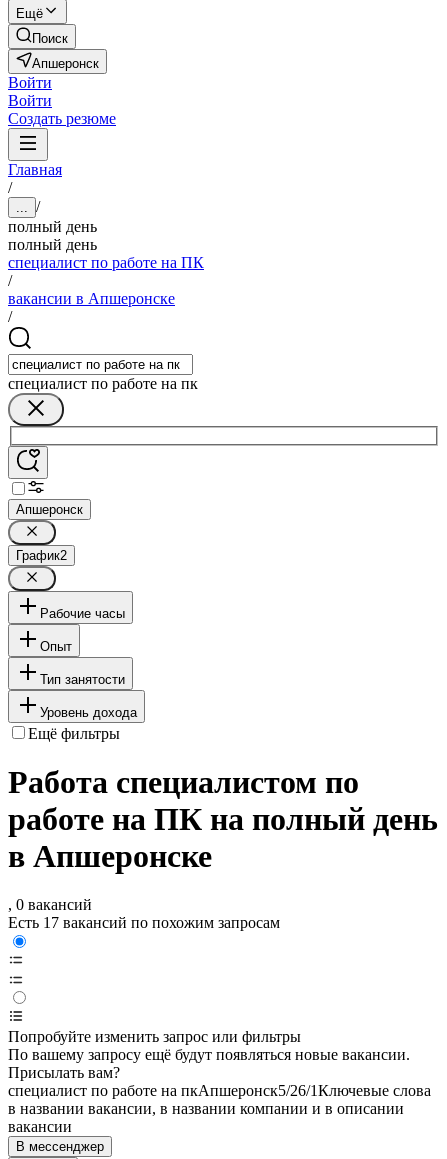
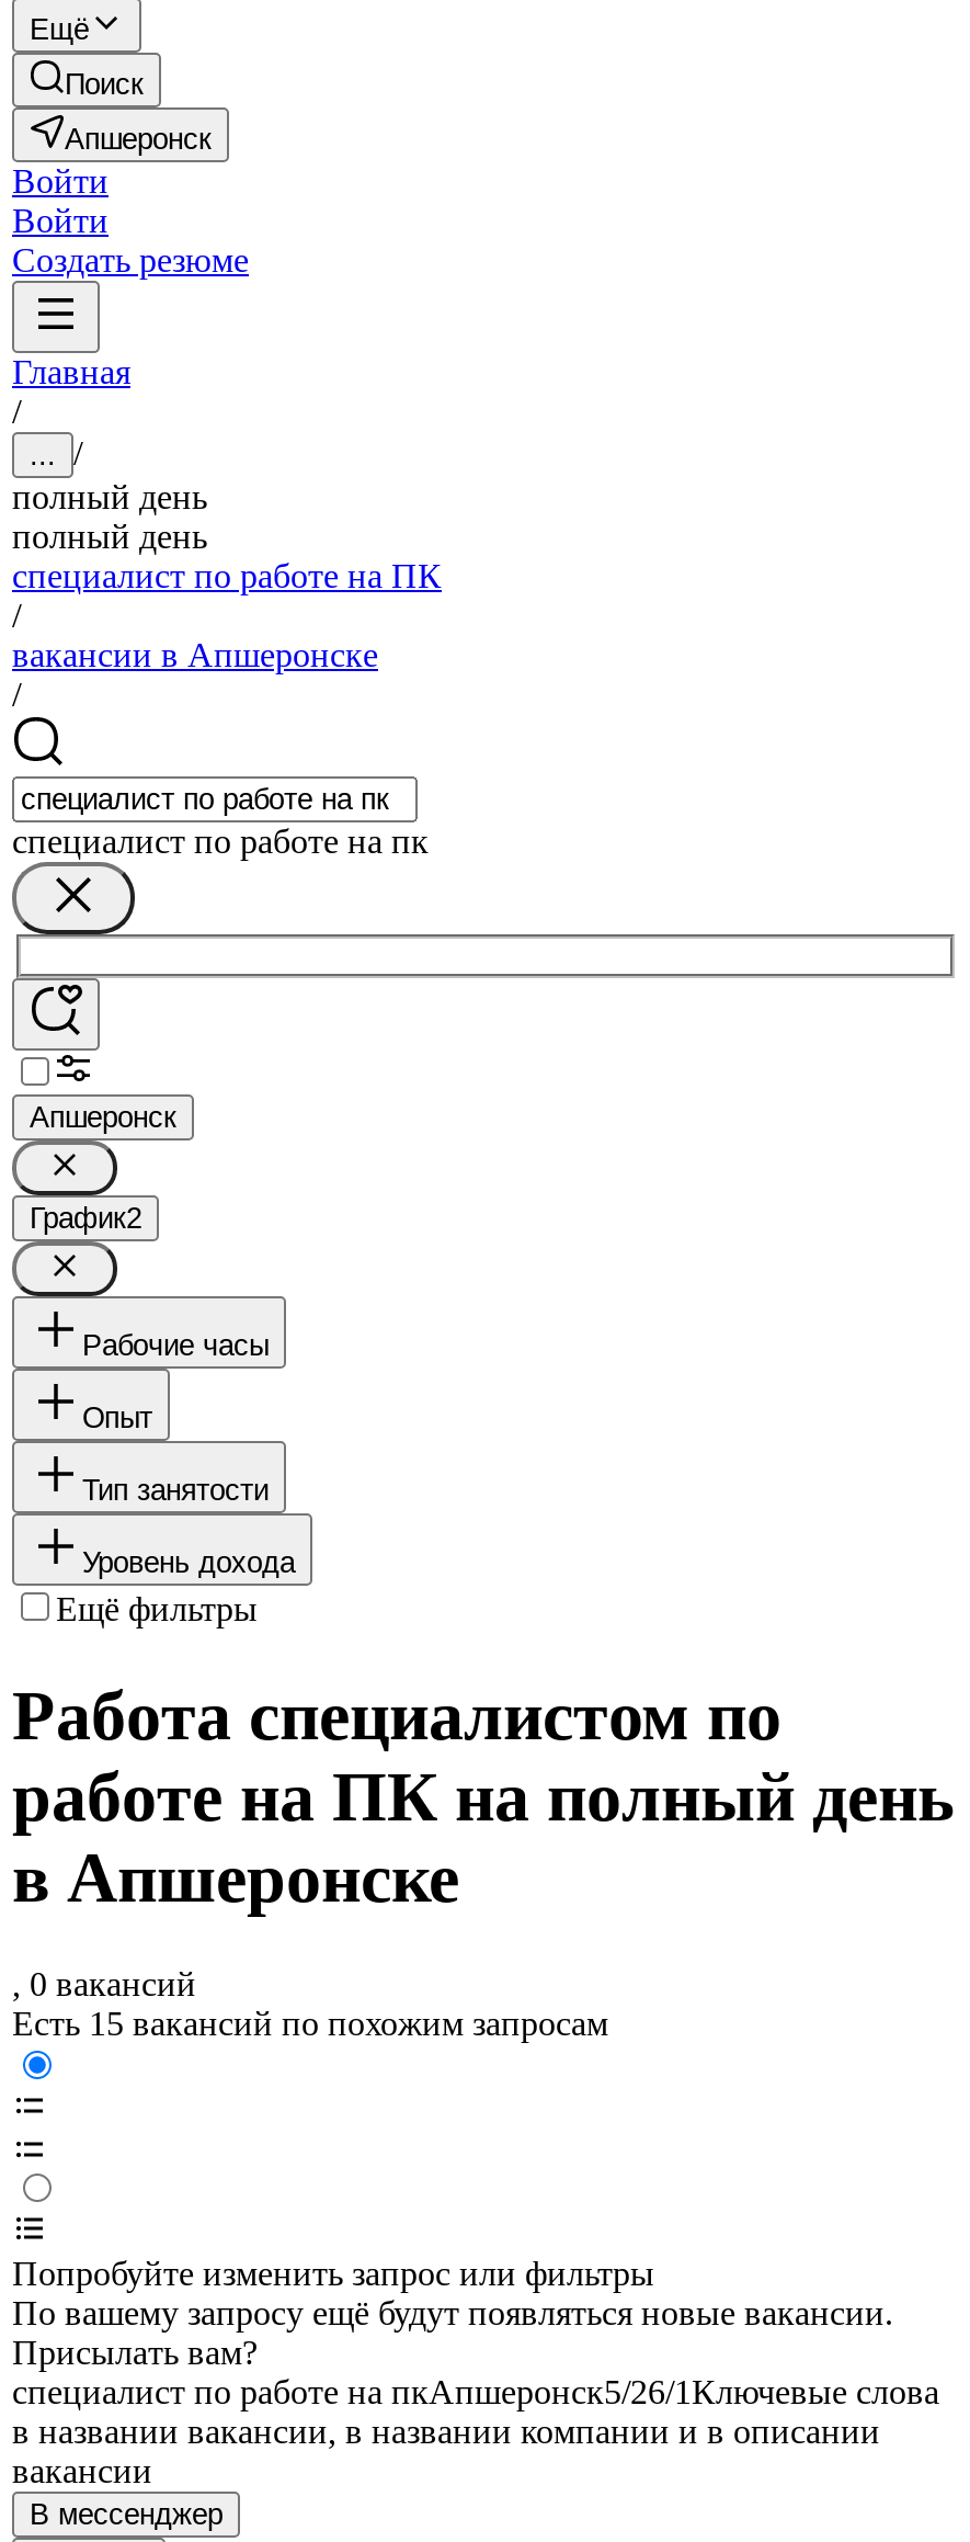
- Есть 17 вакансий по похожим запросам
+ Есть 15 вакансий по похожим запросам
